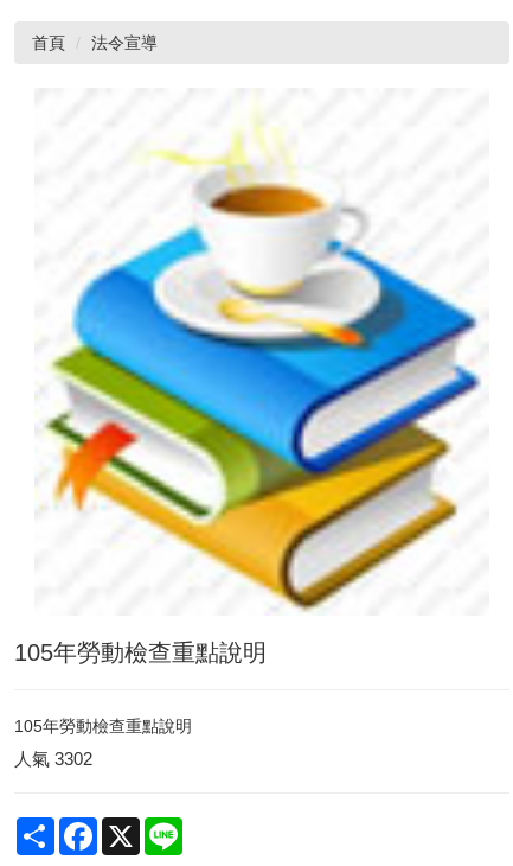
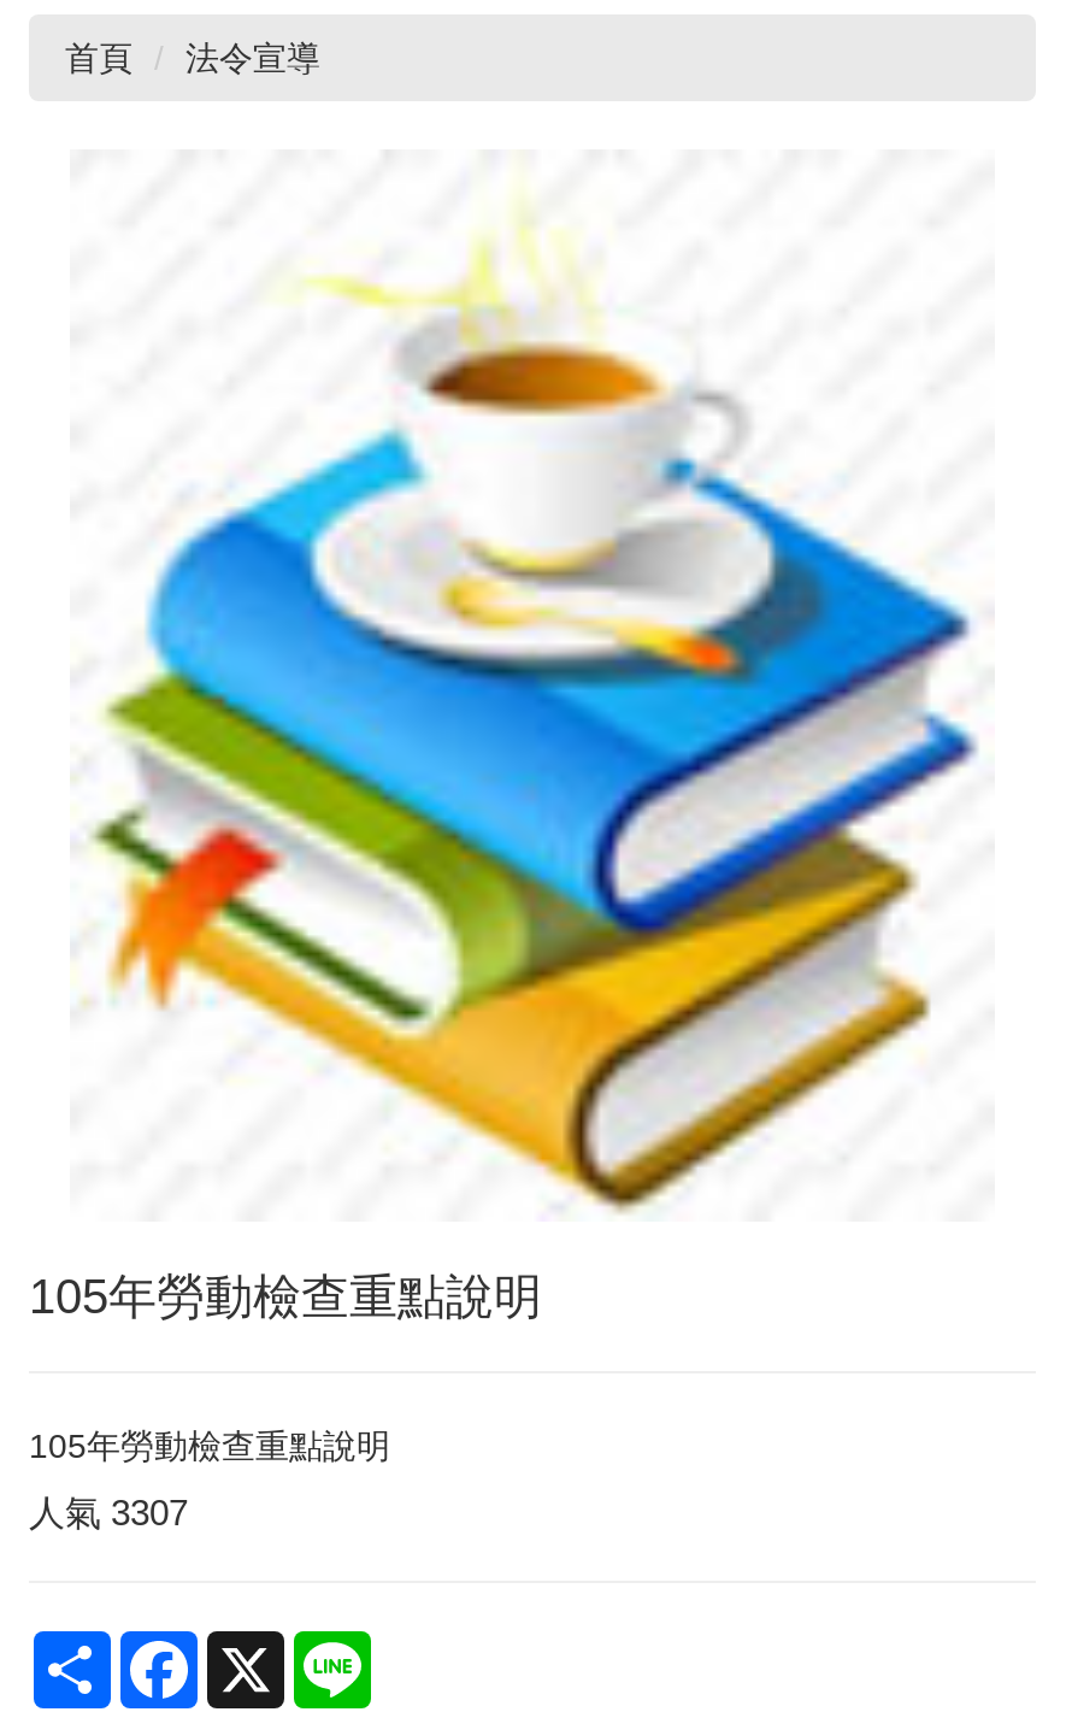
- 人氣3302
+ 人氣3307
